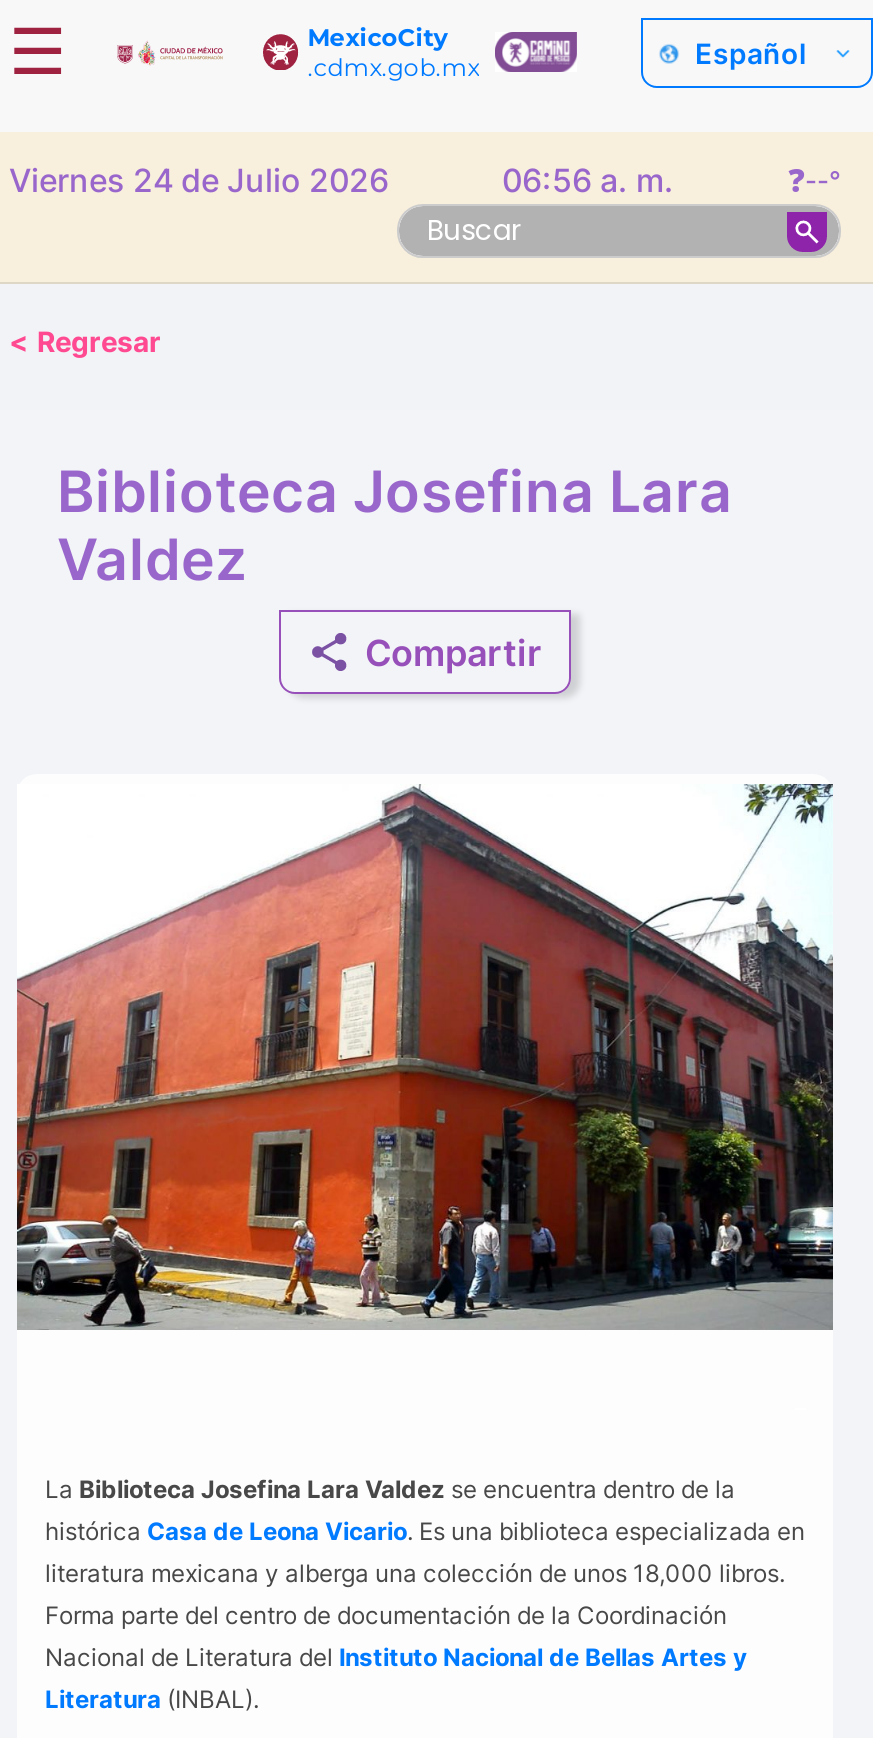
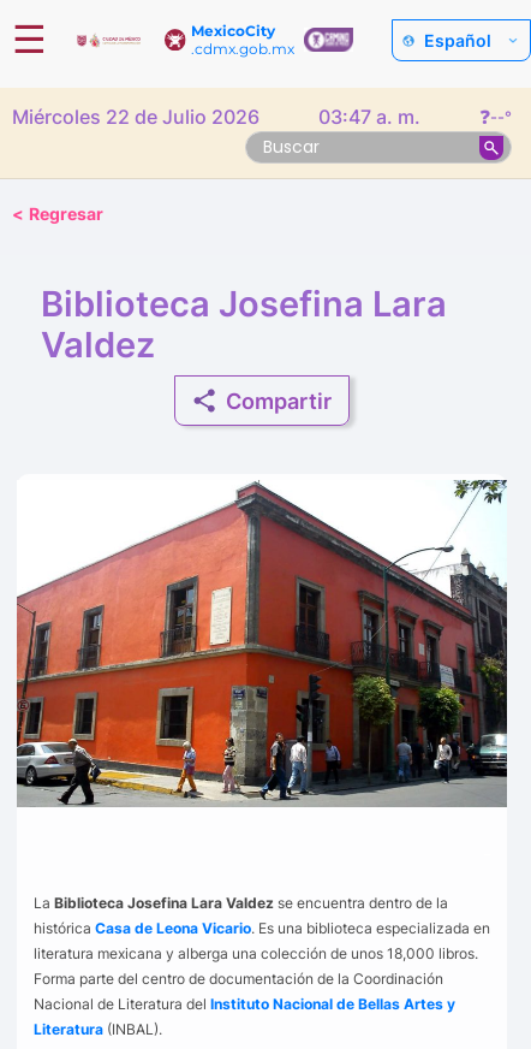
- Viernes 24 de Julio 2026
+ Miércoles 22 de Julio 2026

- 06:56 a. m.
+ 03:47 a. m.
